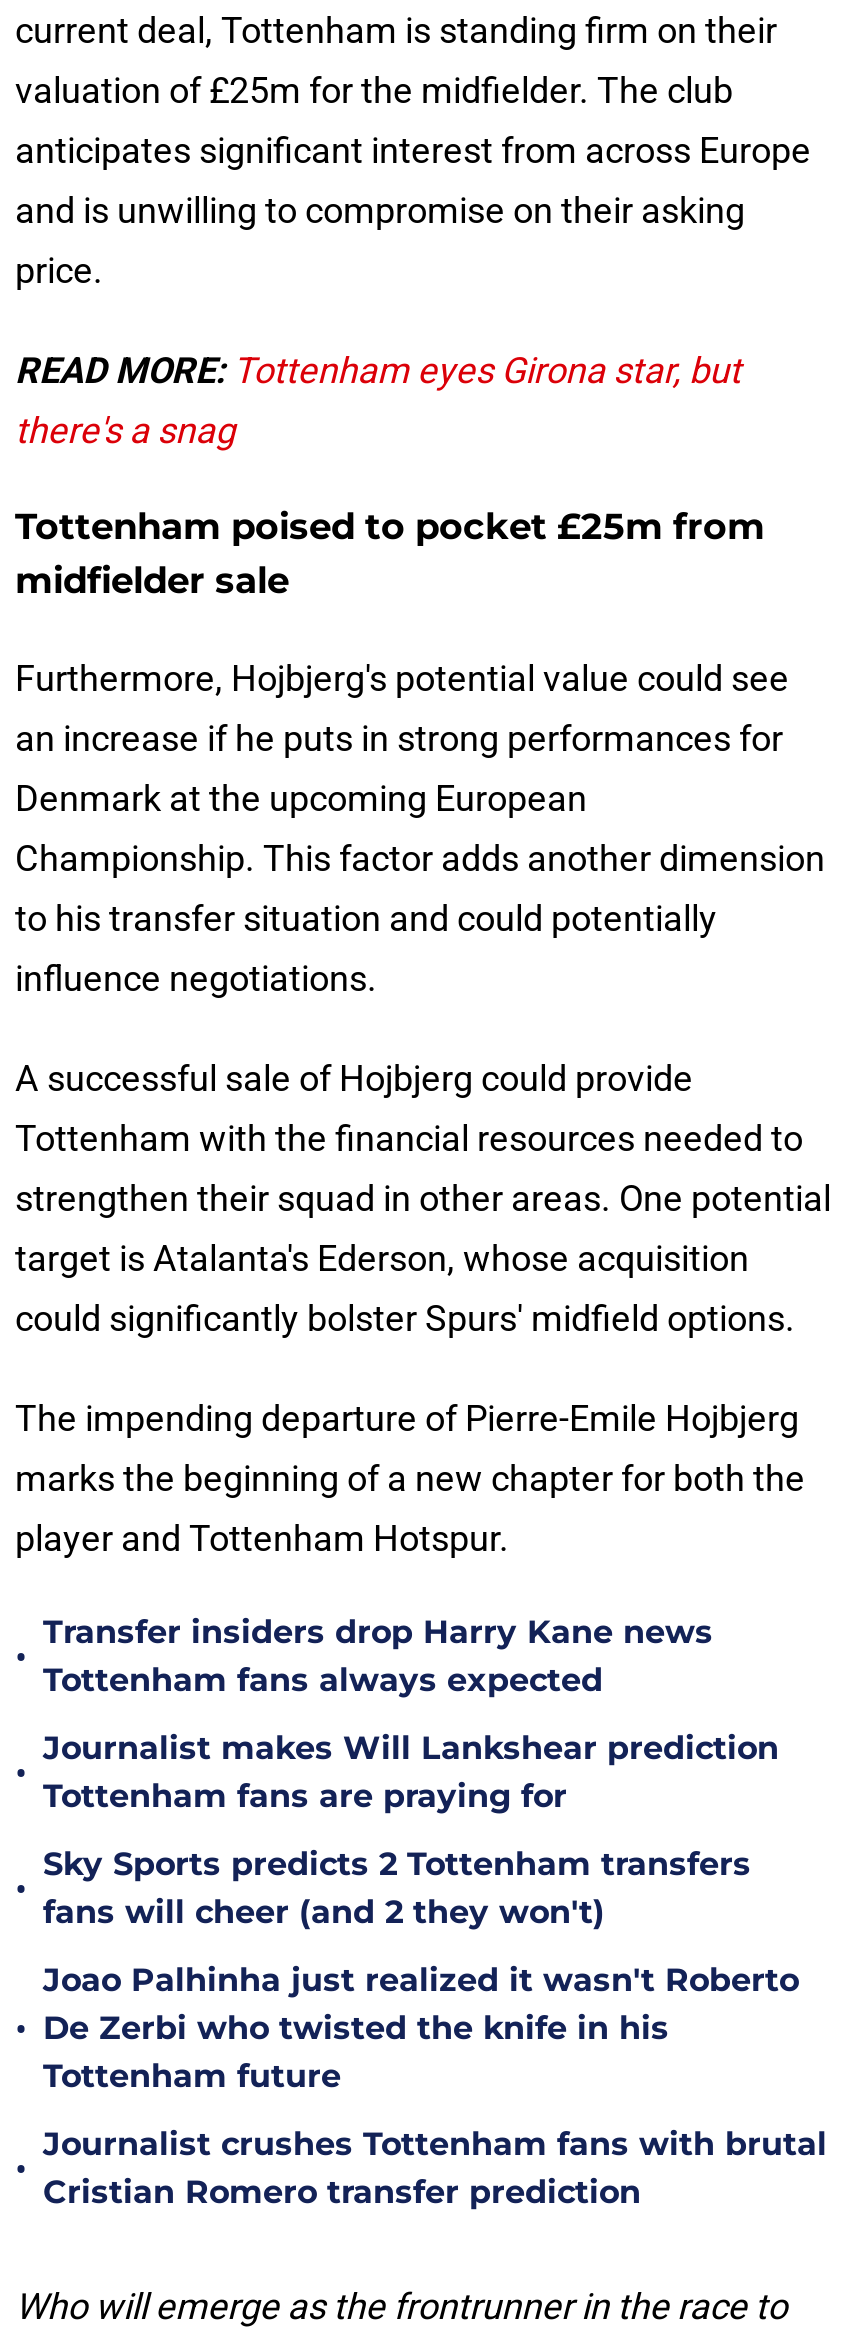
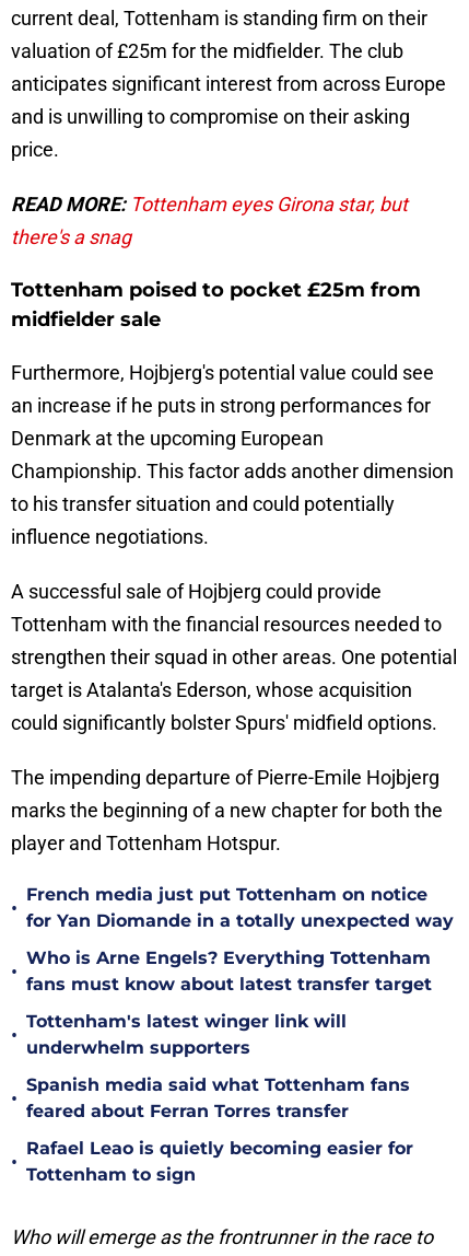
- Transfer insiders drop Harry Kane news
- Tottenham fans always expected
+ French media just put Tottenham on notice
+ for Yan Diomande in a totally unexpected way

- Journalist makes Will Lankshear prediction
- Tottenham fans are praying for
+ Who is Arne Engels? Everything Tottenham
+ fans must know about latest transfer target

- Sky Sports predicts 2 Tottenham transfers
- fans will cheer (and 2 they won't)
+ Tottenham's latest winger link will
+ underwhelm supporters

- Joao Palhinha just realized it wasn't Roberto
- De Zerbi who twisted the knife in his
- Tottenham future
+ Spanish media said what Tottenham fans
+ feared about Ferran Torres transfer

- Journalist crushes Tottenham fans with brutal
- Cristian Romero transfer prediction
+ Rafael Leao is quietly becoming easier for
+ Tottenham to sign
